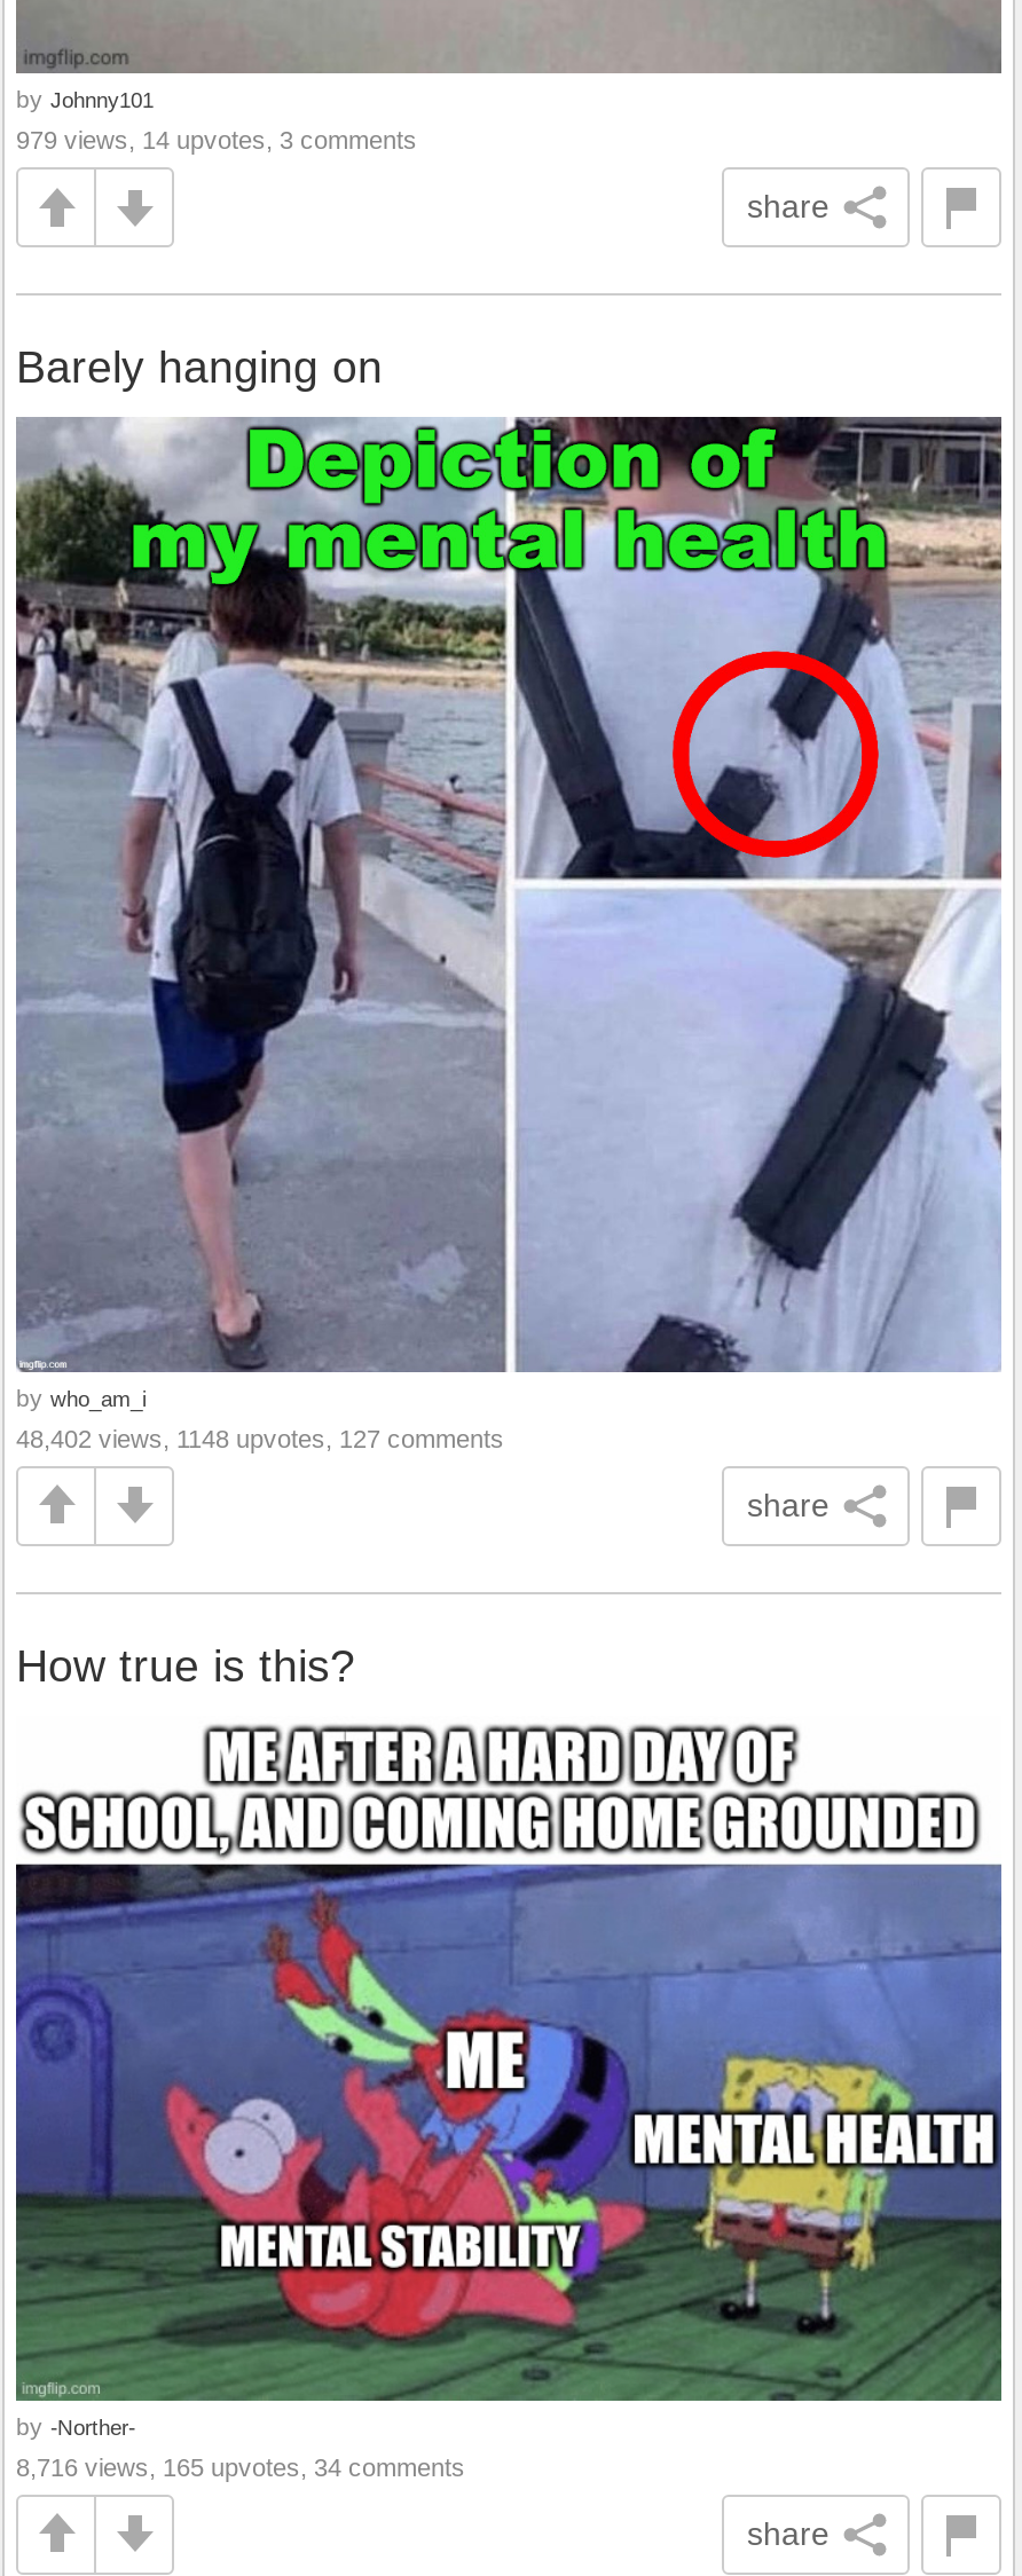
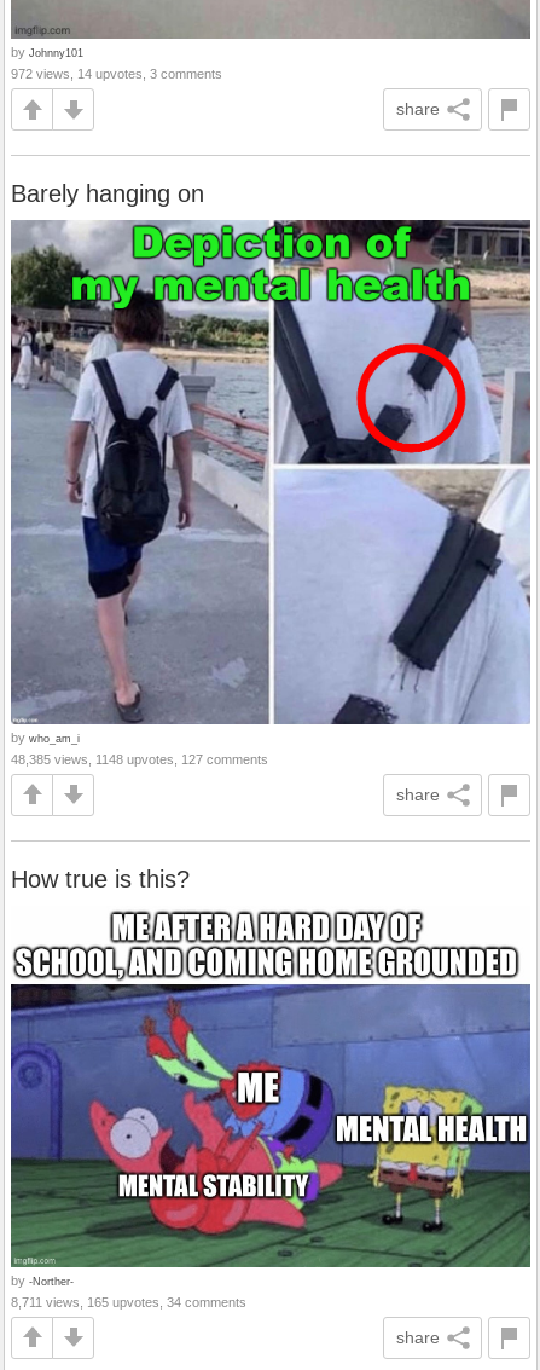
- 979 views, 14 upvotes, 3 comments
+ 972 views, 14 upvotes, 3 comments

- 48,402 views, 1148 upvotes, 127 comments
+ 48,385 views, 1148 upvotes, 127 comments

- 8,716 views, 165 upvotes, 34 comments
+ 8,711 views, 165 upvotes, 34 comments
